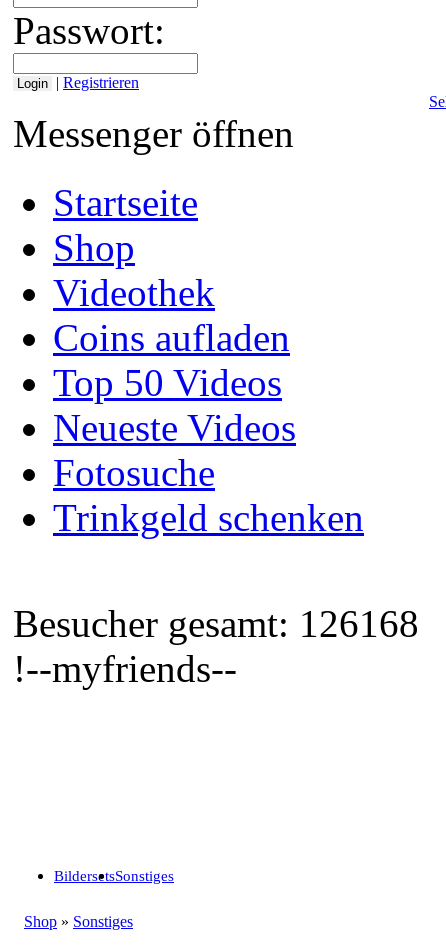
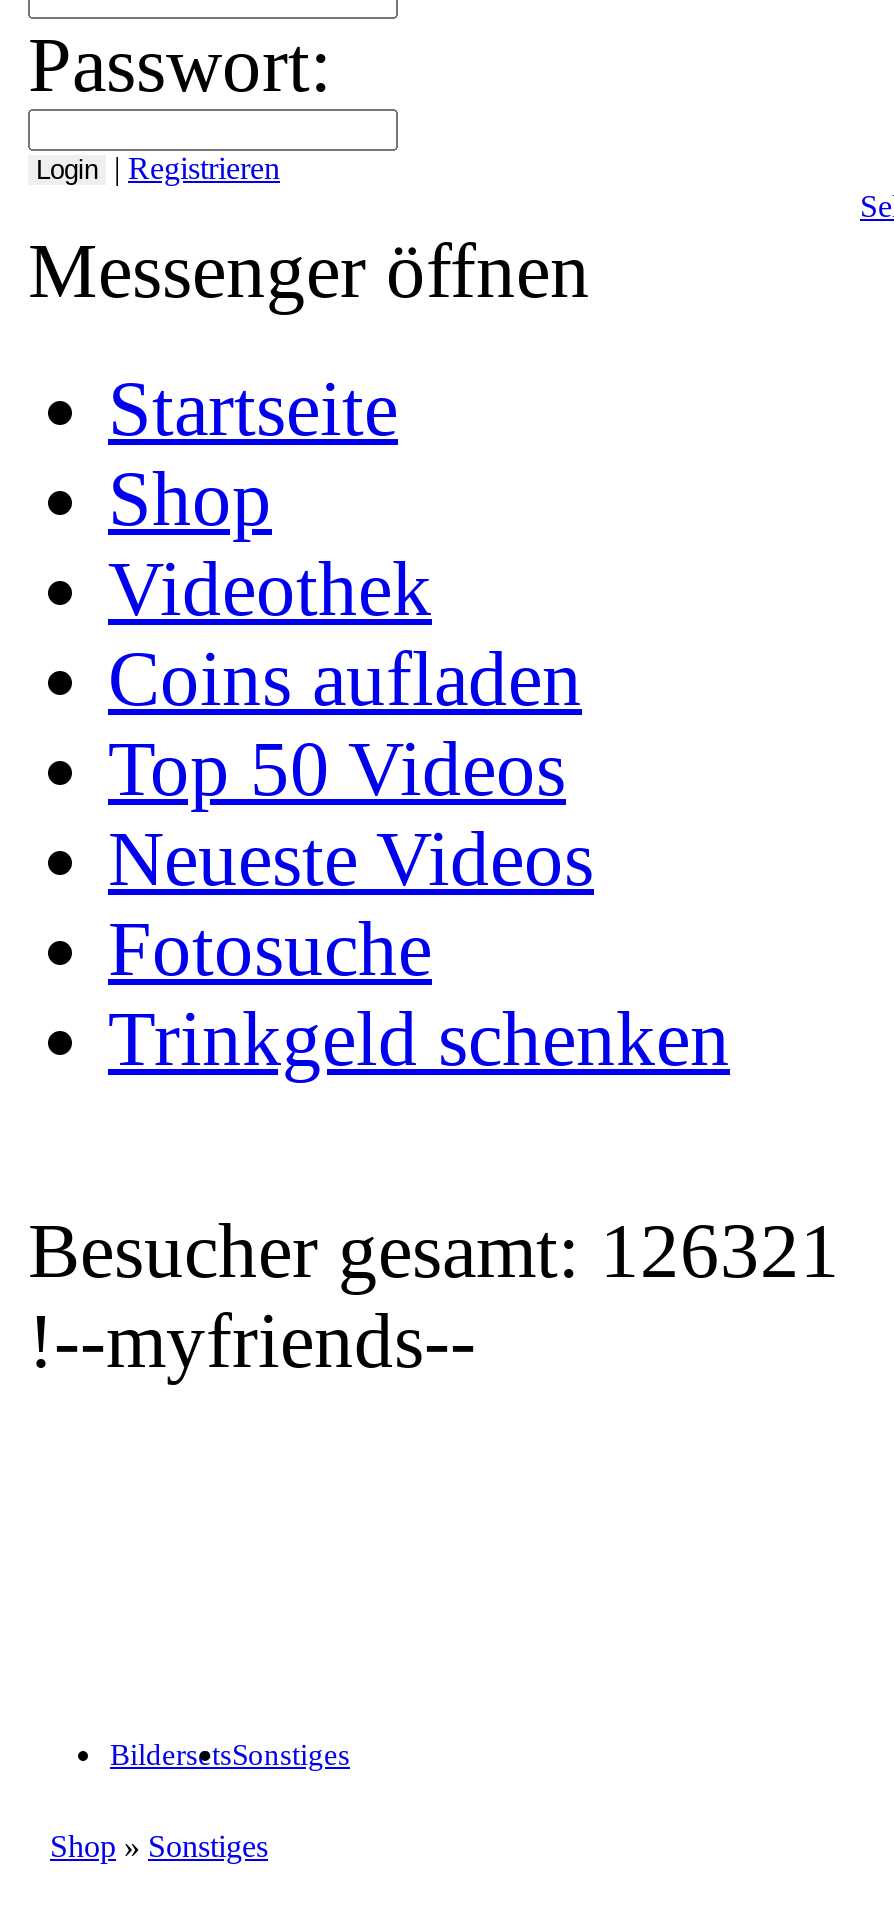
- Besucher gesamt: 126168
+ Besucher gesamt: 126321
